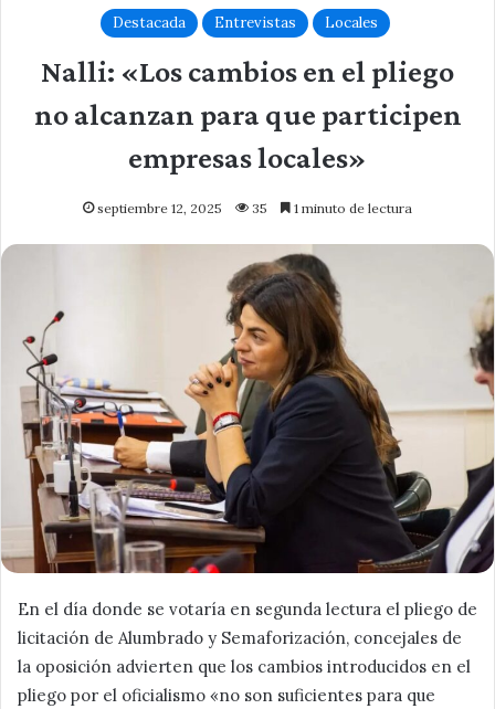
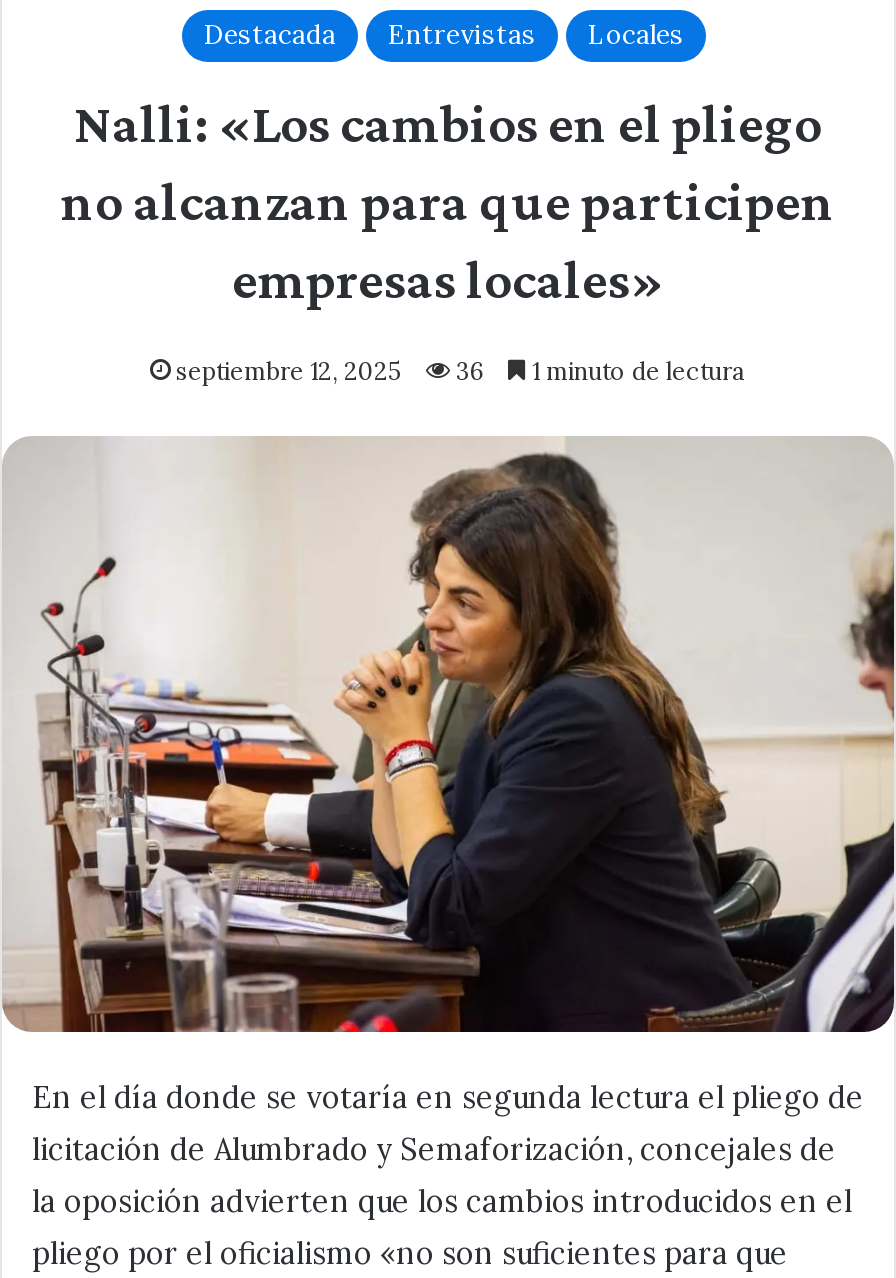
- septiembre 12, 2025 35 1 minuto de lectura
+ septiembre 12, 2025 36 1 minuto de lectura
